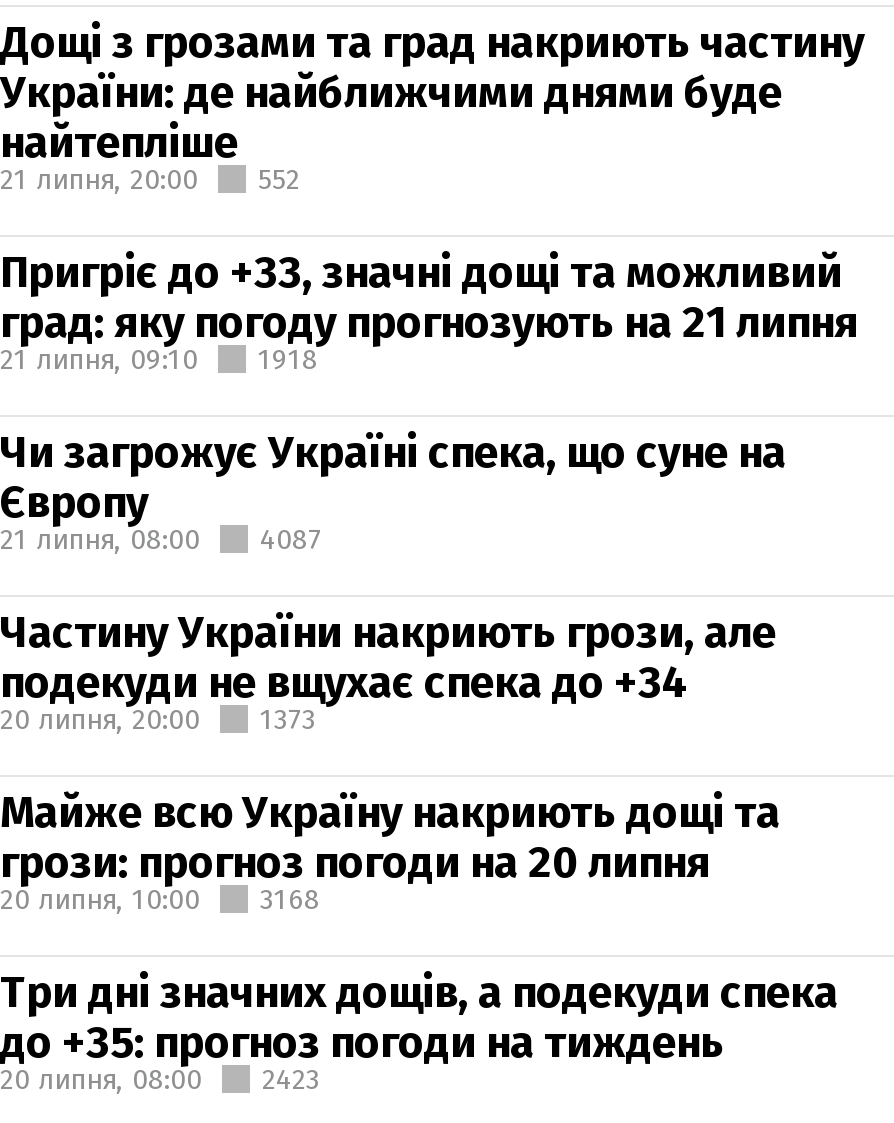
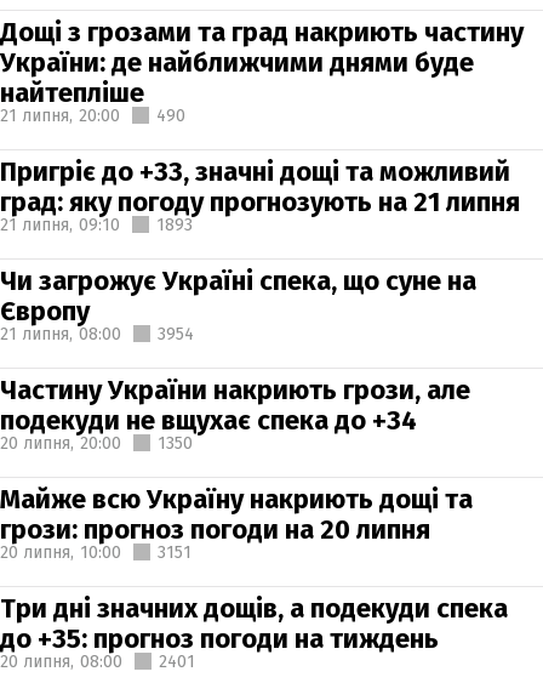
- 21 липня, 20:00 552
+ 21 липня, 20:00 490

- 1918
+ 1893

- 21 липня, 08:00 4087
+ 21 липня, 08:00 3954

- 20 липня, 20:00 1373
+ 20 липня, 20:00 1350

- 20 липня, 10:00 3168
+ 20 липня, 10:00 3151

- 20 липня, 08:00 2423
+ 20 липня, 08:00 2401
